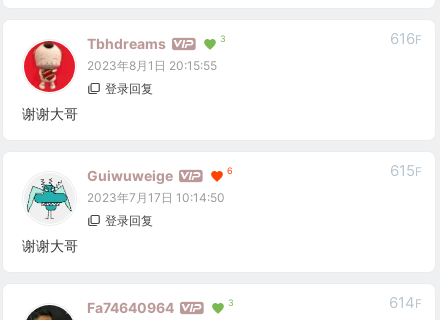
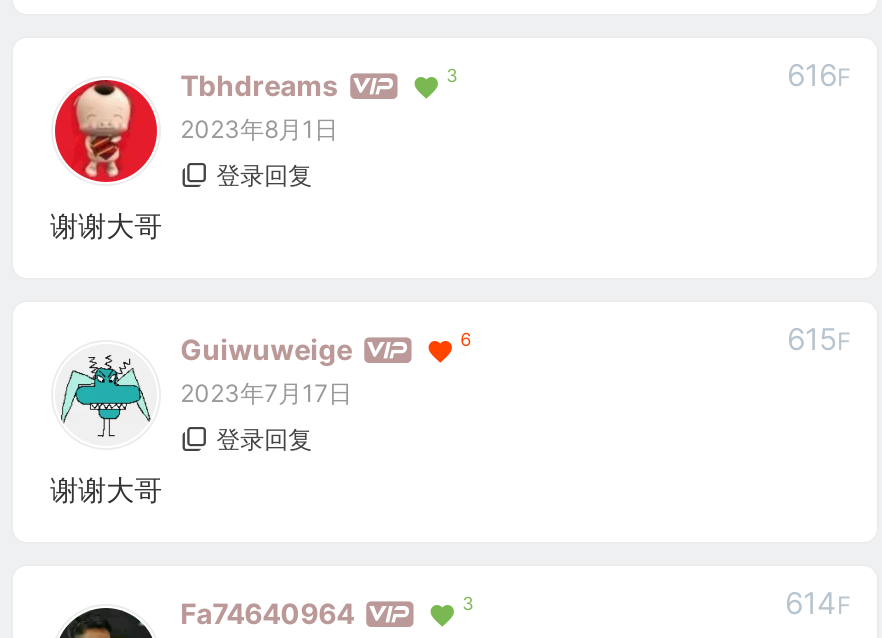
- 2023年8月1日 20:15:55
+ 2023年8月1日

- 2023年7月17日 10:14:50
+ 2023年7月17日
